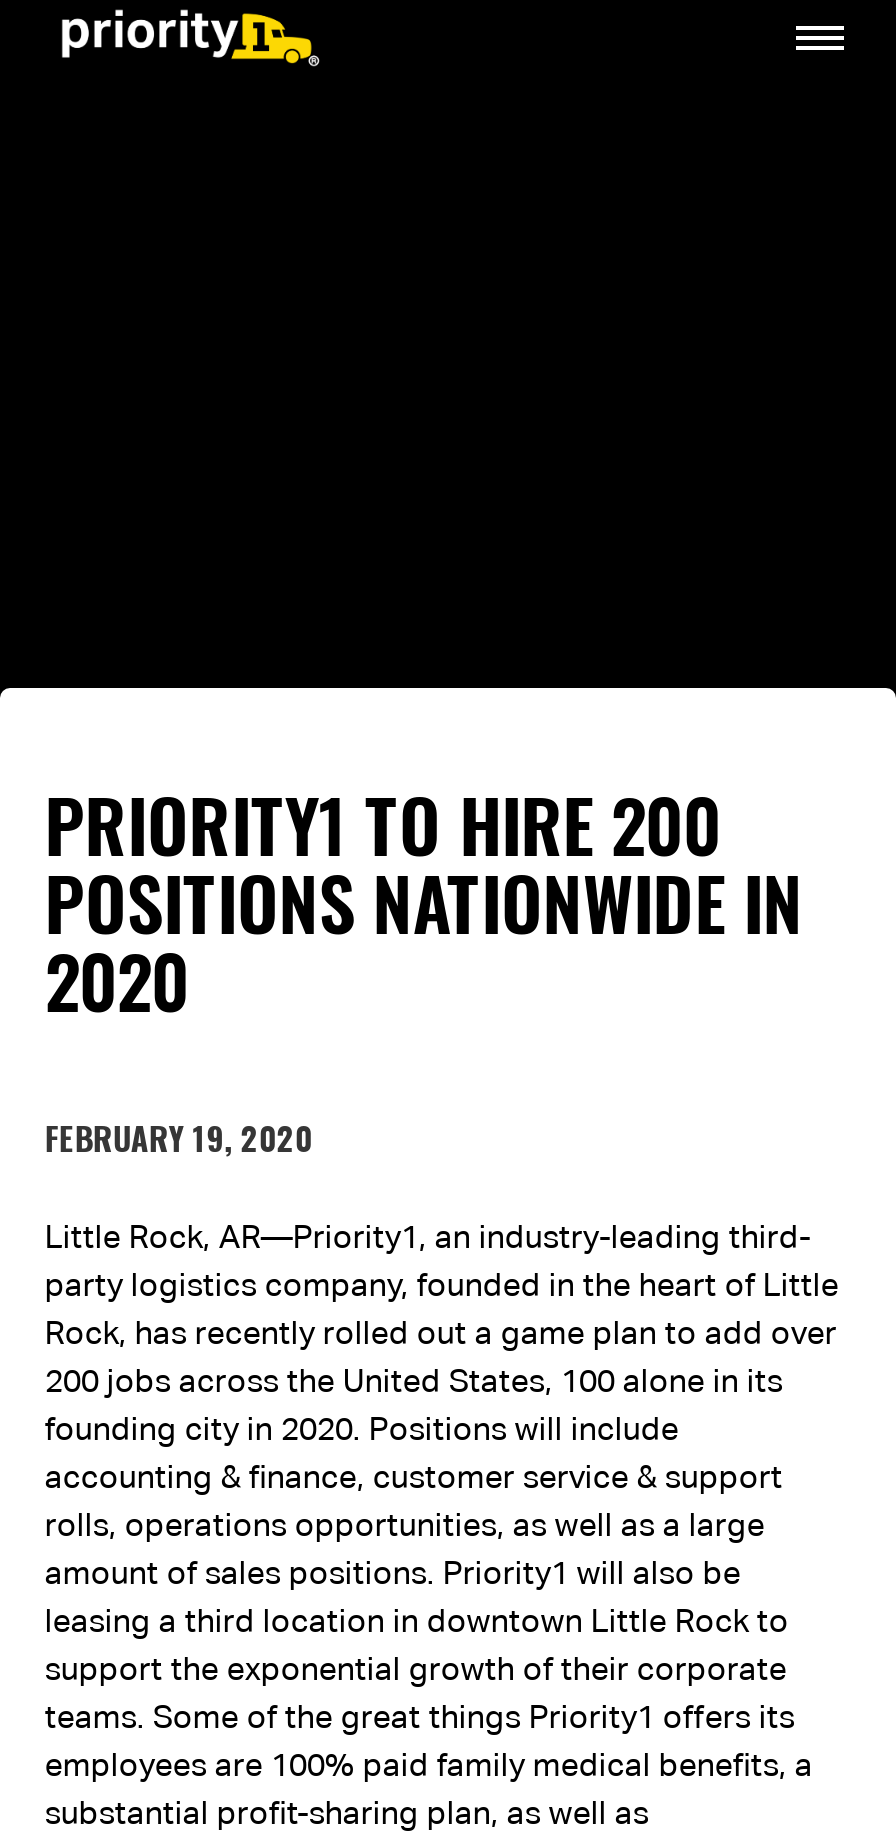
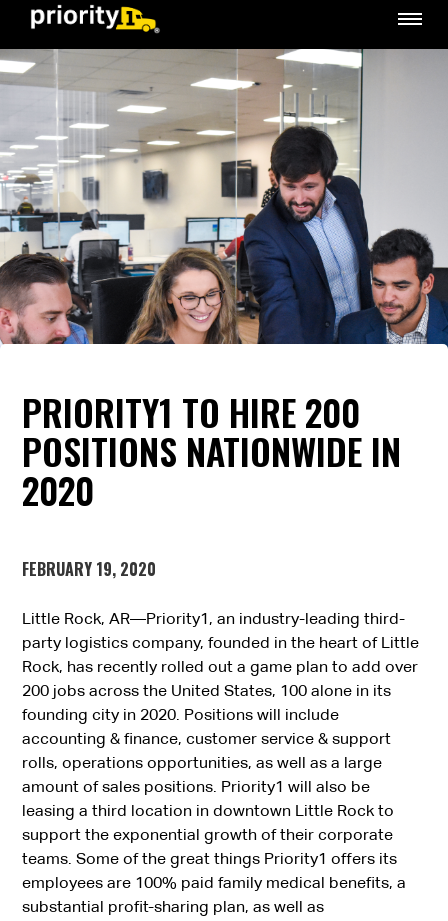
+ [image]
